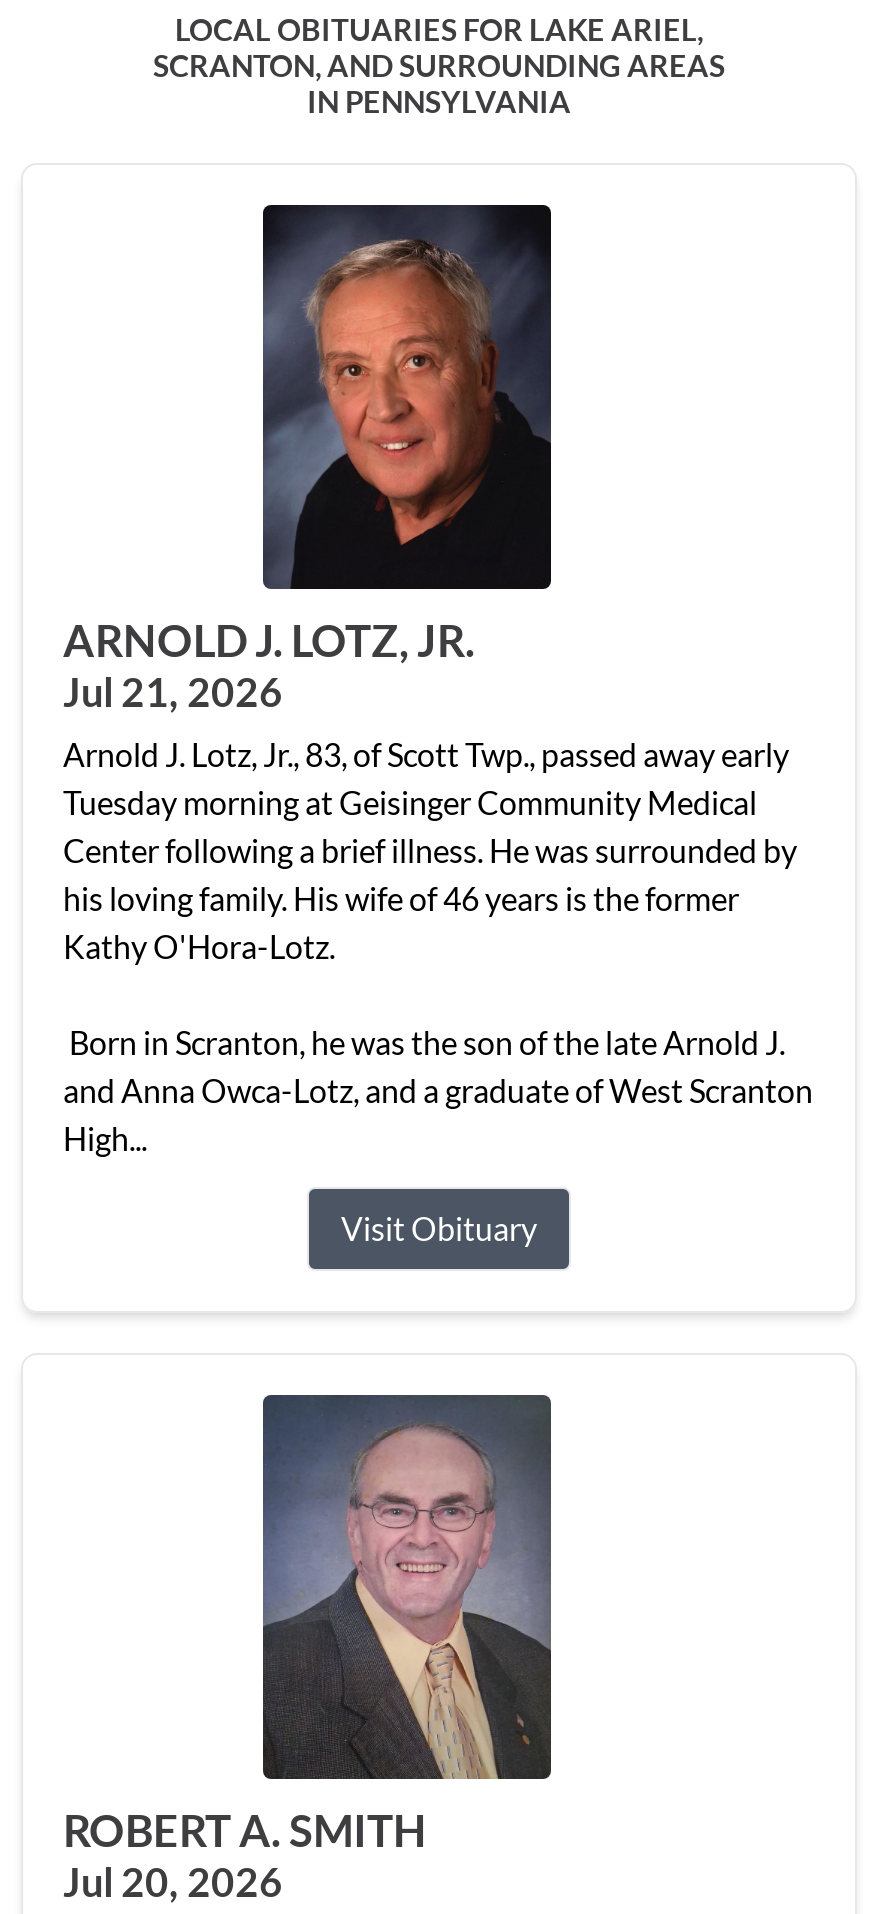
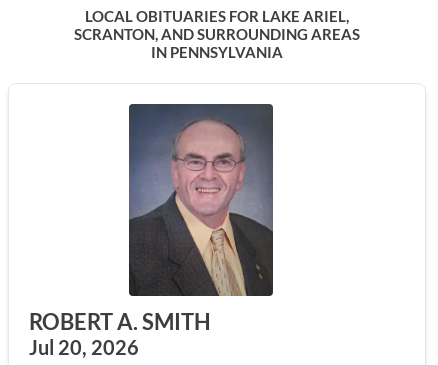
- [image]
- ARNOLD J. LOTZ, JR.
- Jul 21, 2026
- Arnold J. Lotz, Jr., 83, of Scott Twp., passed away early
- Tuesday morning at Geisinger Community Medical
- Center following a brief illness. He was surrounded by
- his loving family. His wife of 46 years is the former
- Kathy O'Hora-Lotz.
- Born in Scranton, he was the son of the late Arnold J.
- and Anna Owca-Lotz, and a graduate of West Scranton
- High...
- Visit Obituary
